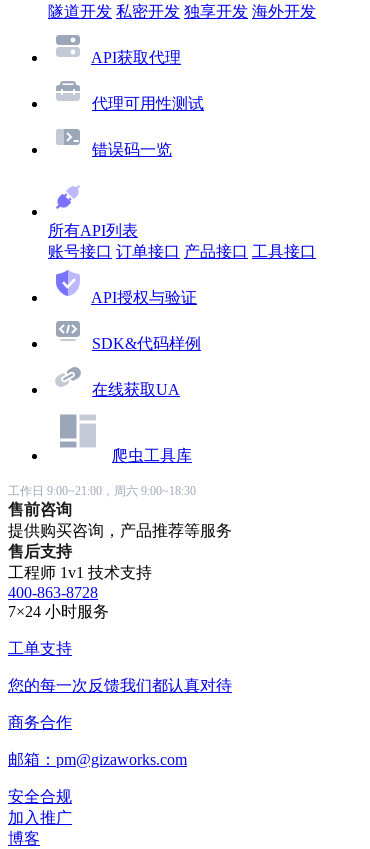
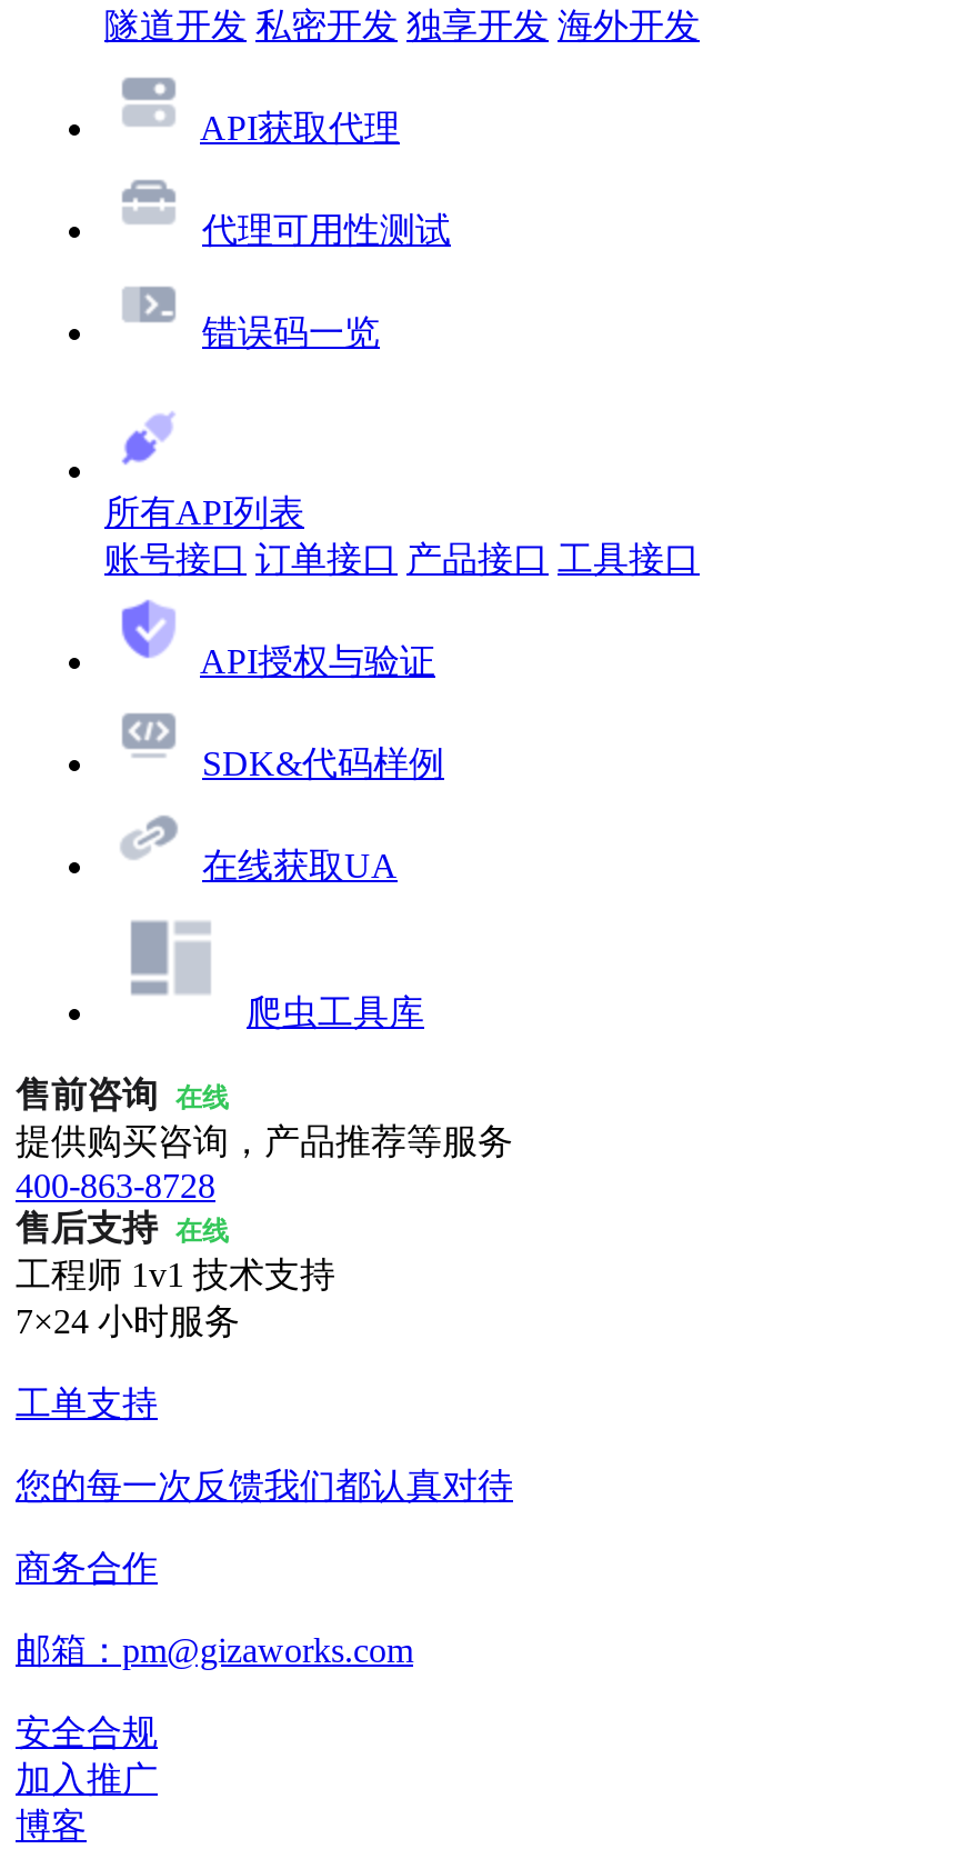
- 工作日 9:00~21:00，周六 9:00~18:30
- 售前咨询
+ 售前咨询 在线

- 售后支持
+ 400-863-8728
+ 售后支持 在线

- 400-863-8728
